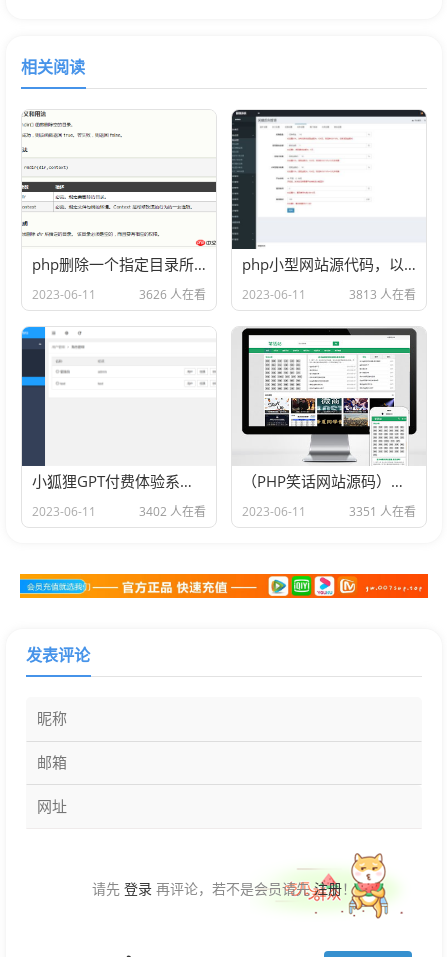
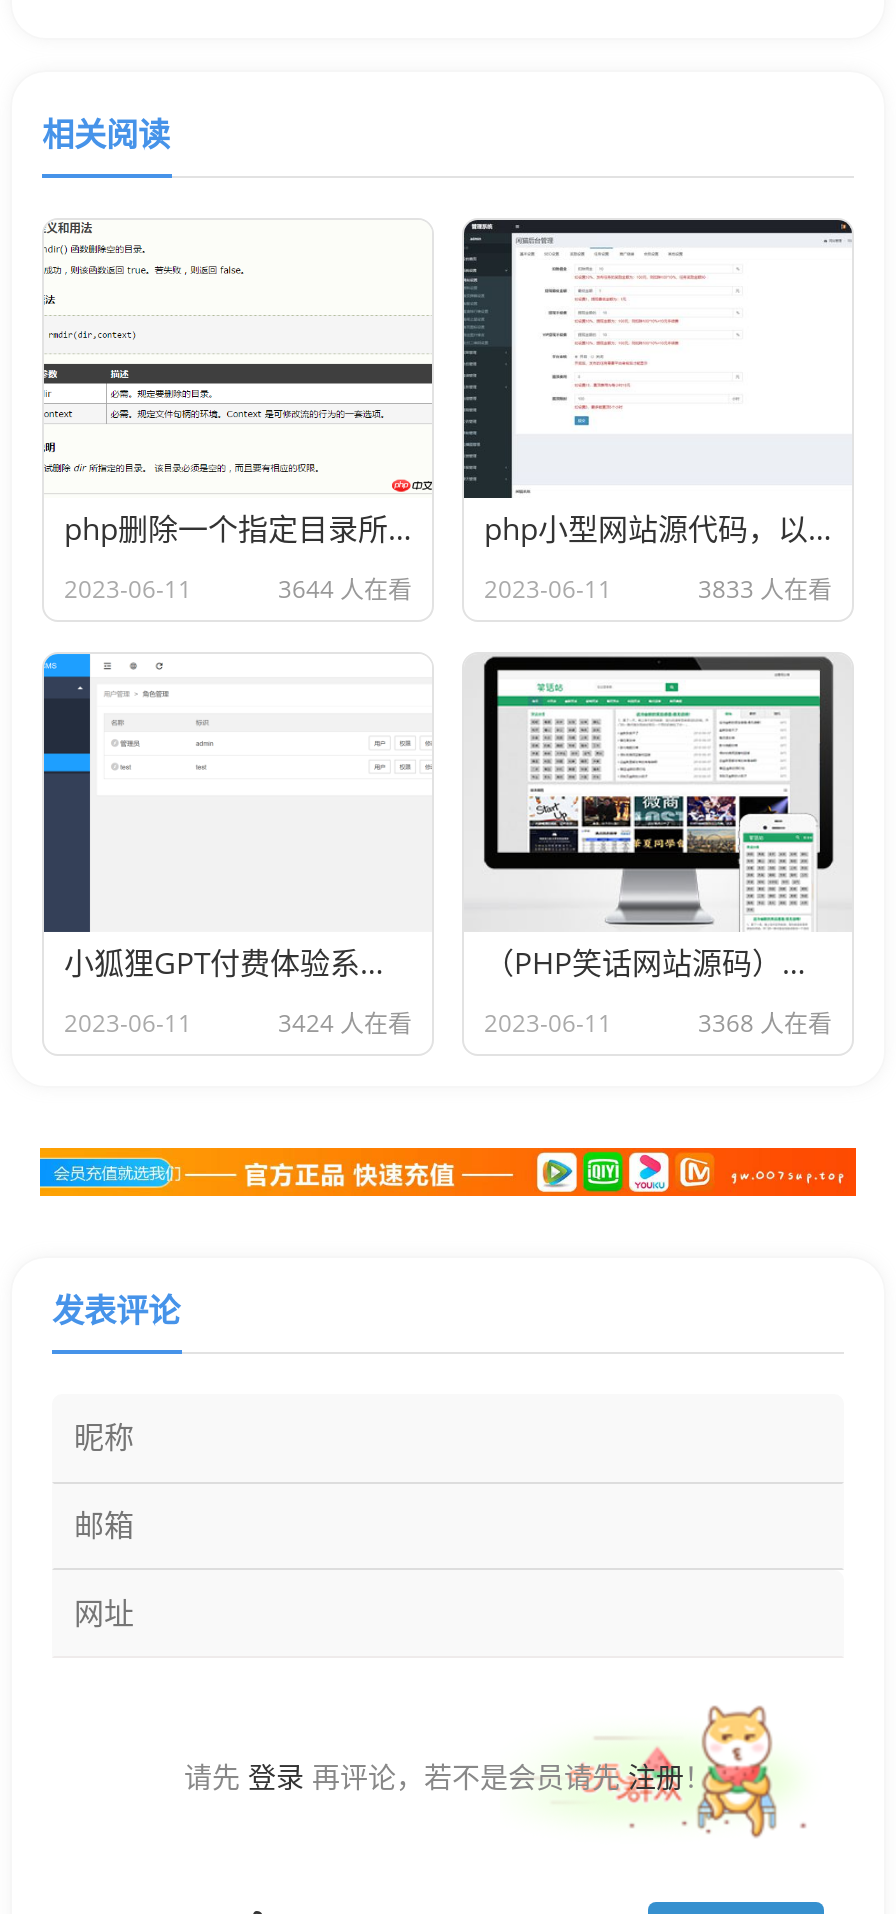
- 3626 人在看
+ 3644 人在看

- 3813 人在看
+ 3833 人在看

- 3402 人在看
+ 3424 人在看

- 3351 人在看
+ 3368 人在看
